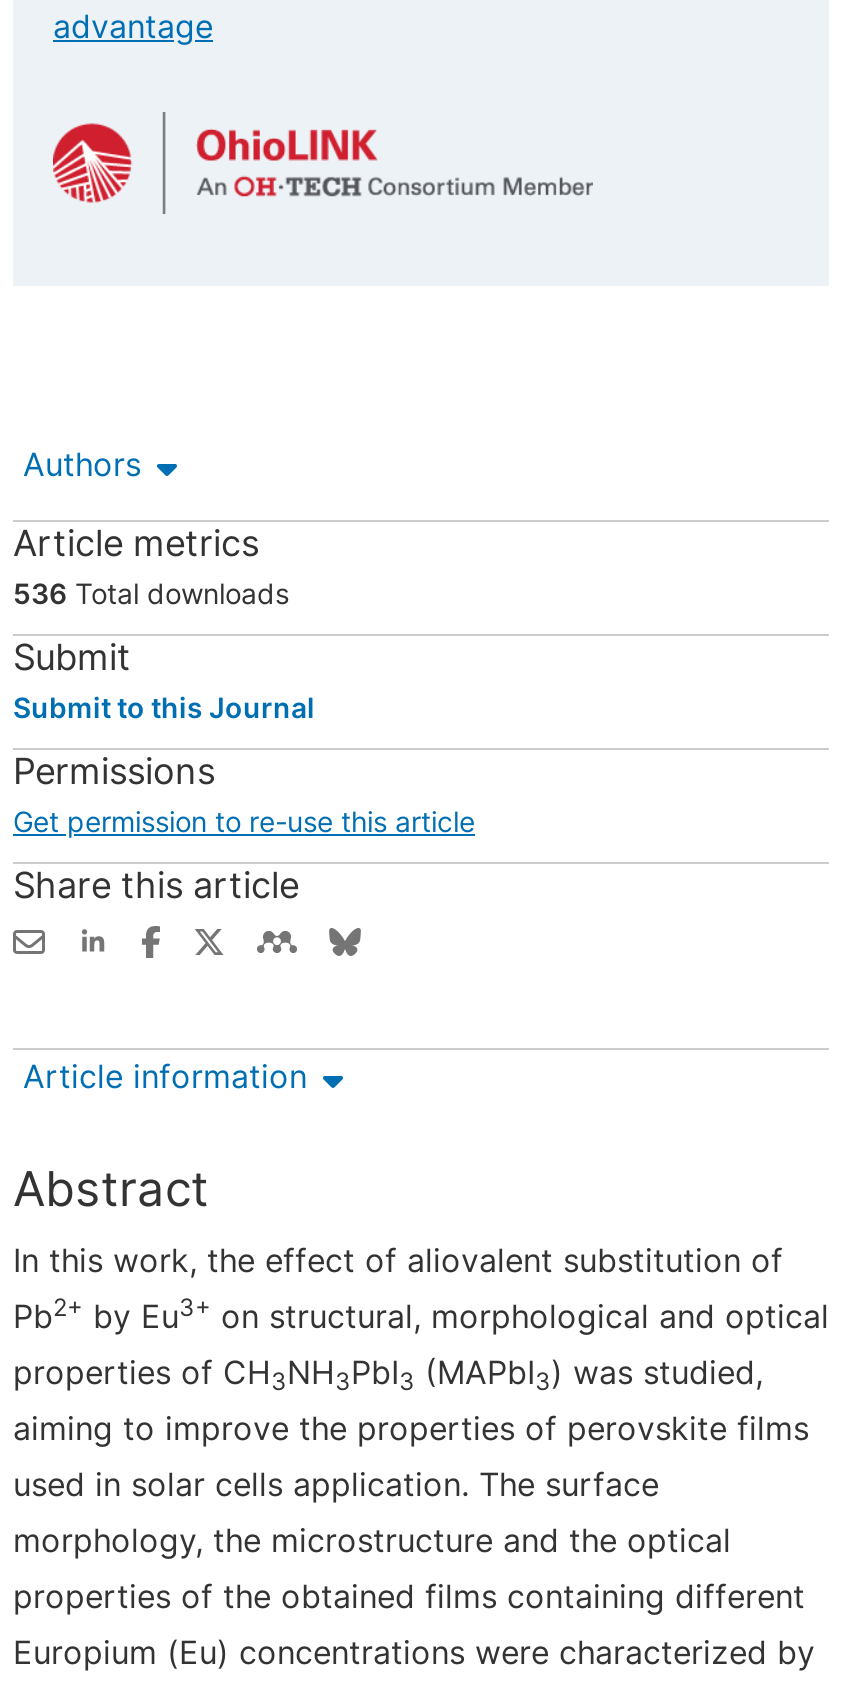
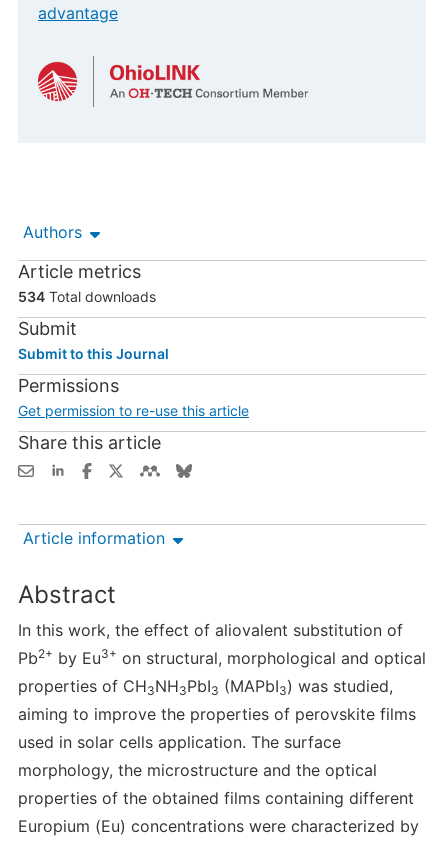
- 536 Total downloads
+ 534 Total downloads
